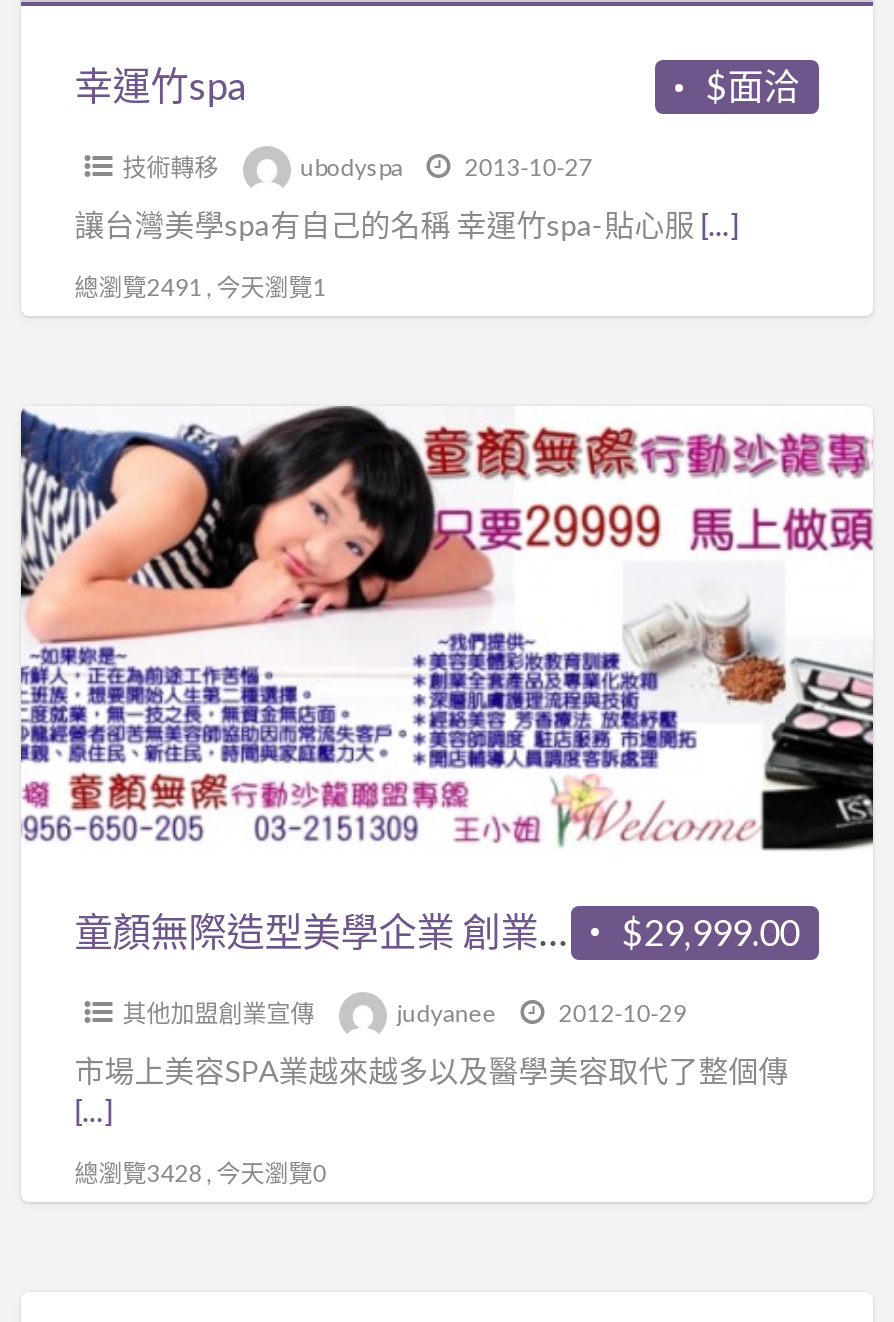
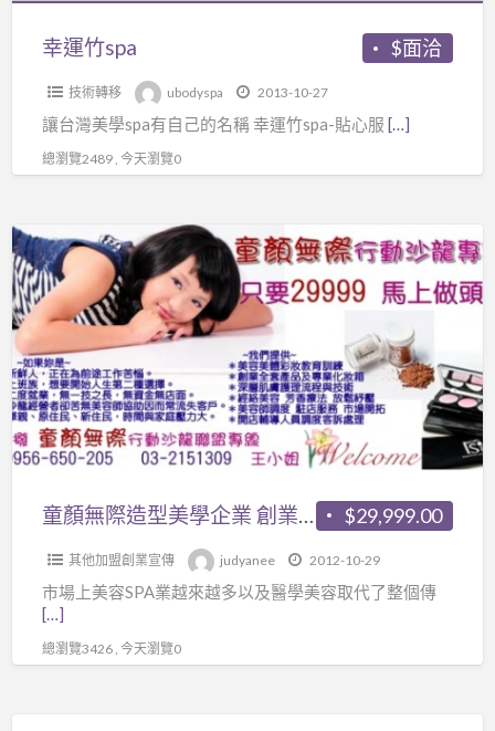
- 總瀏覽2491 , 今天瀏覽1
+ 總瀏覽2489 , 今天瀏覽0

- 總瀏覽3428 , 今天瀏覽0
+ 總瀏覽3426 , 今天瀏覽0
